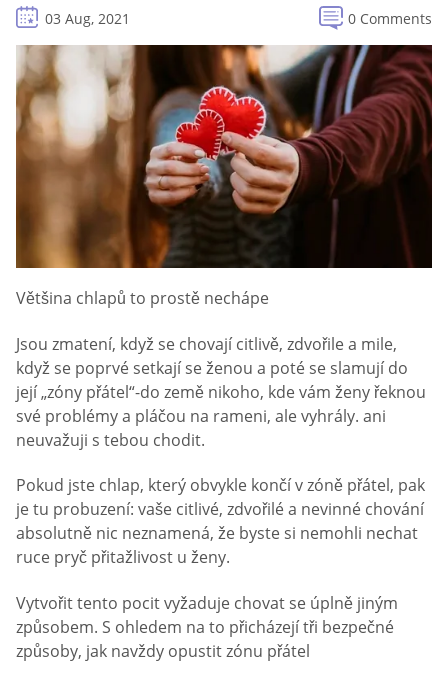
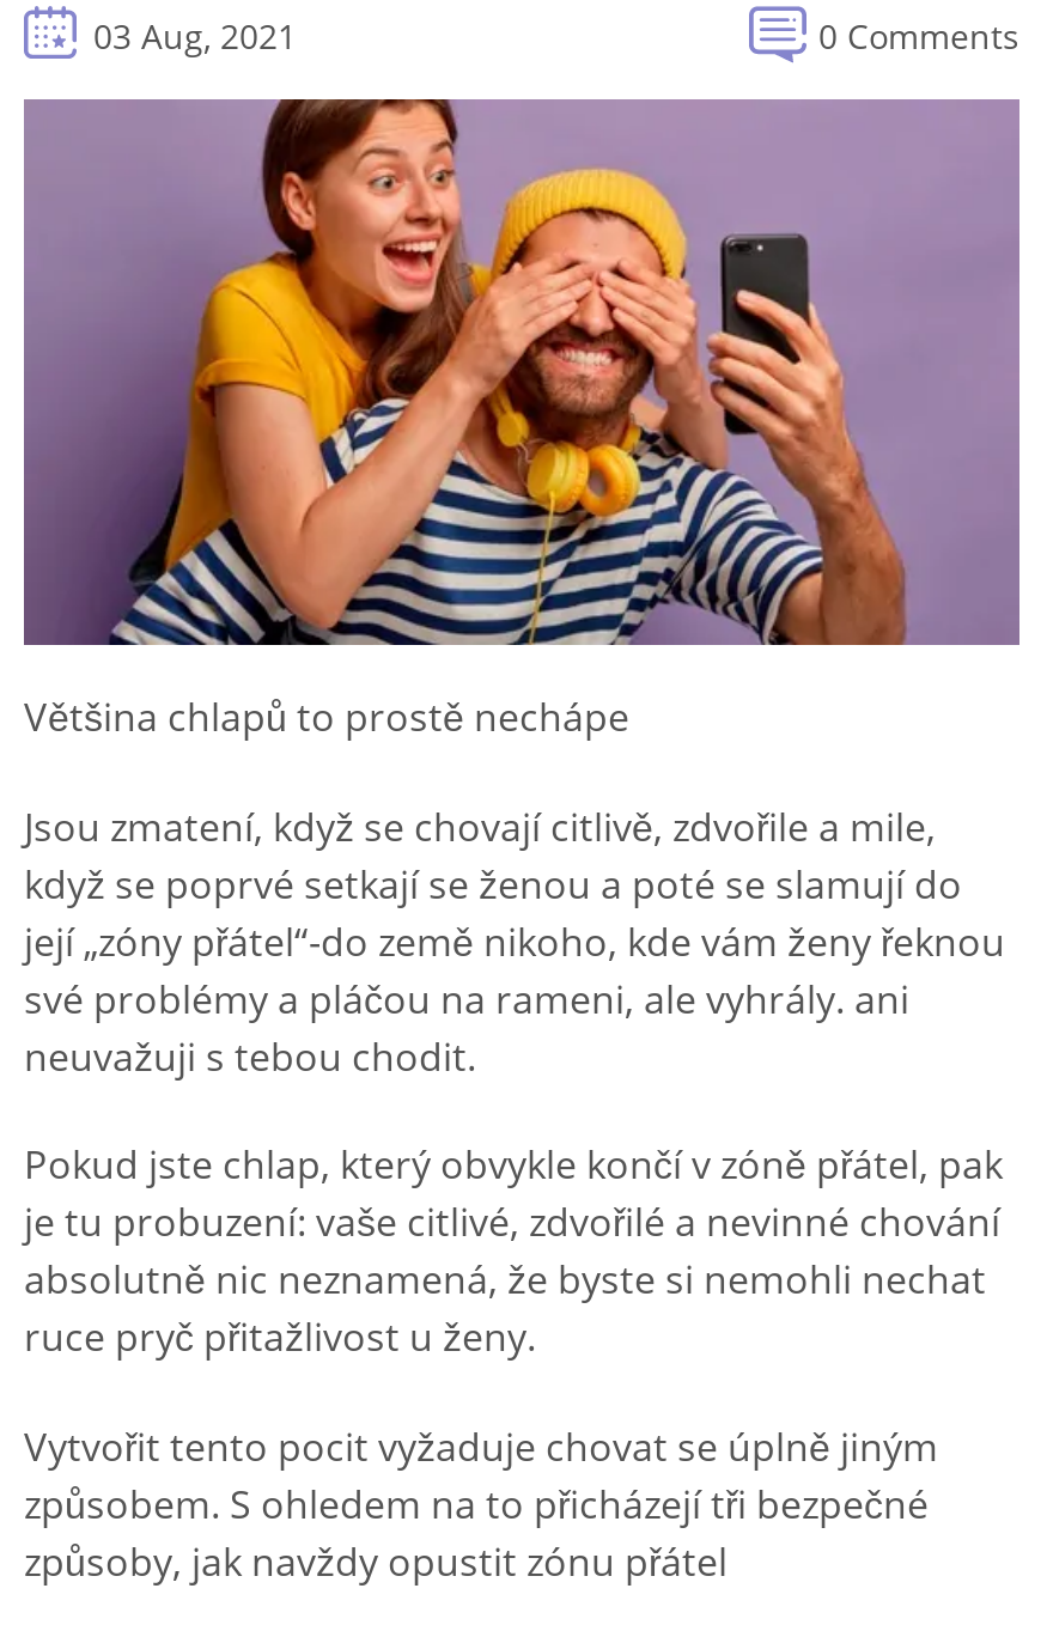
- [image]
+ [image]
